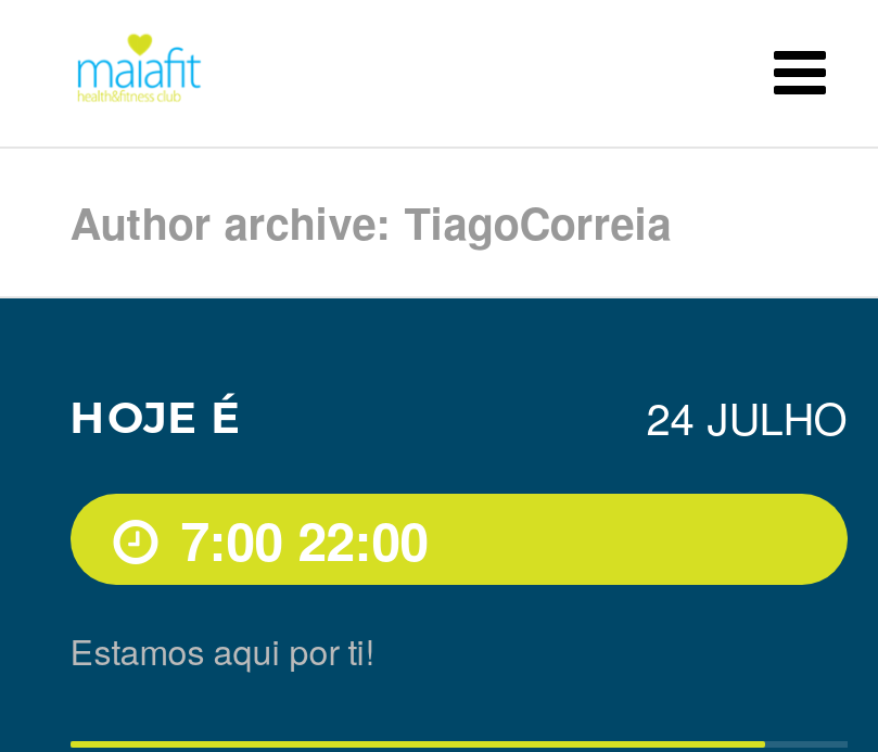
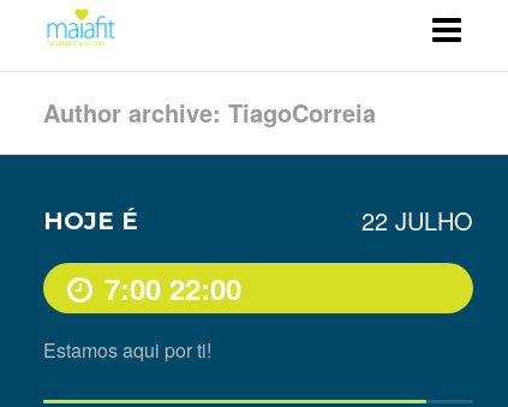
- 24 JULHO
+ 22 JULHO
